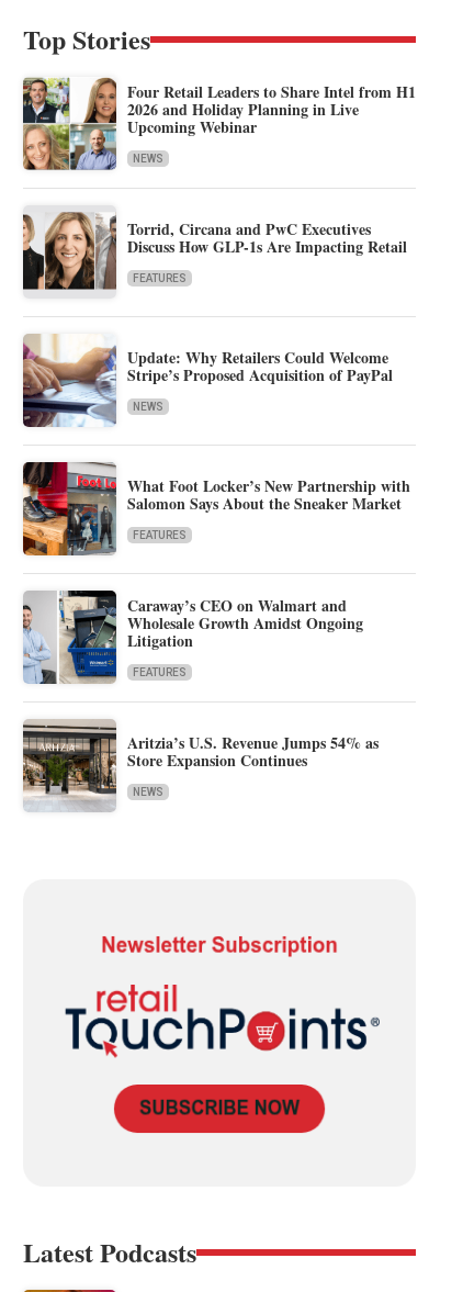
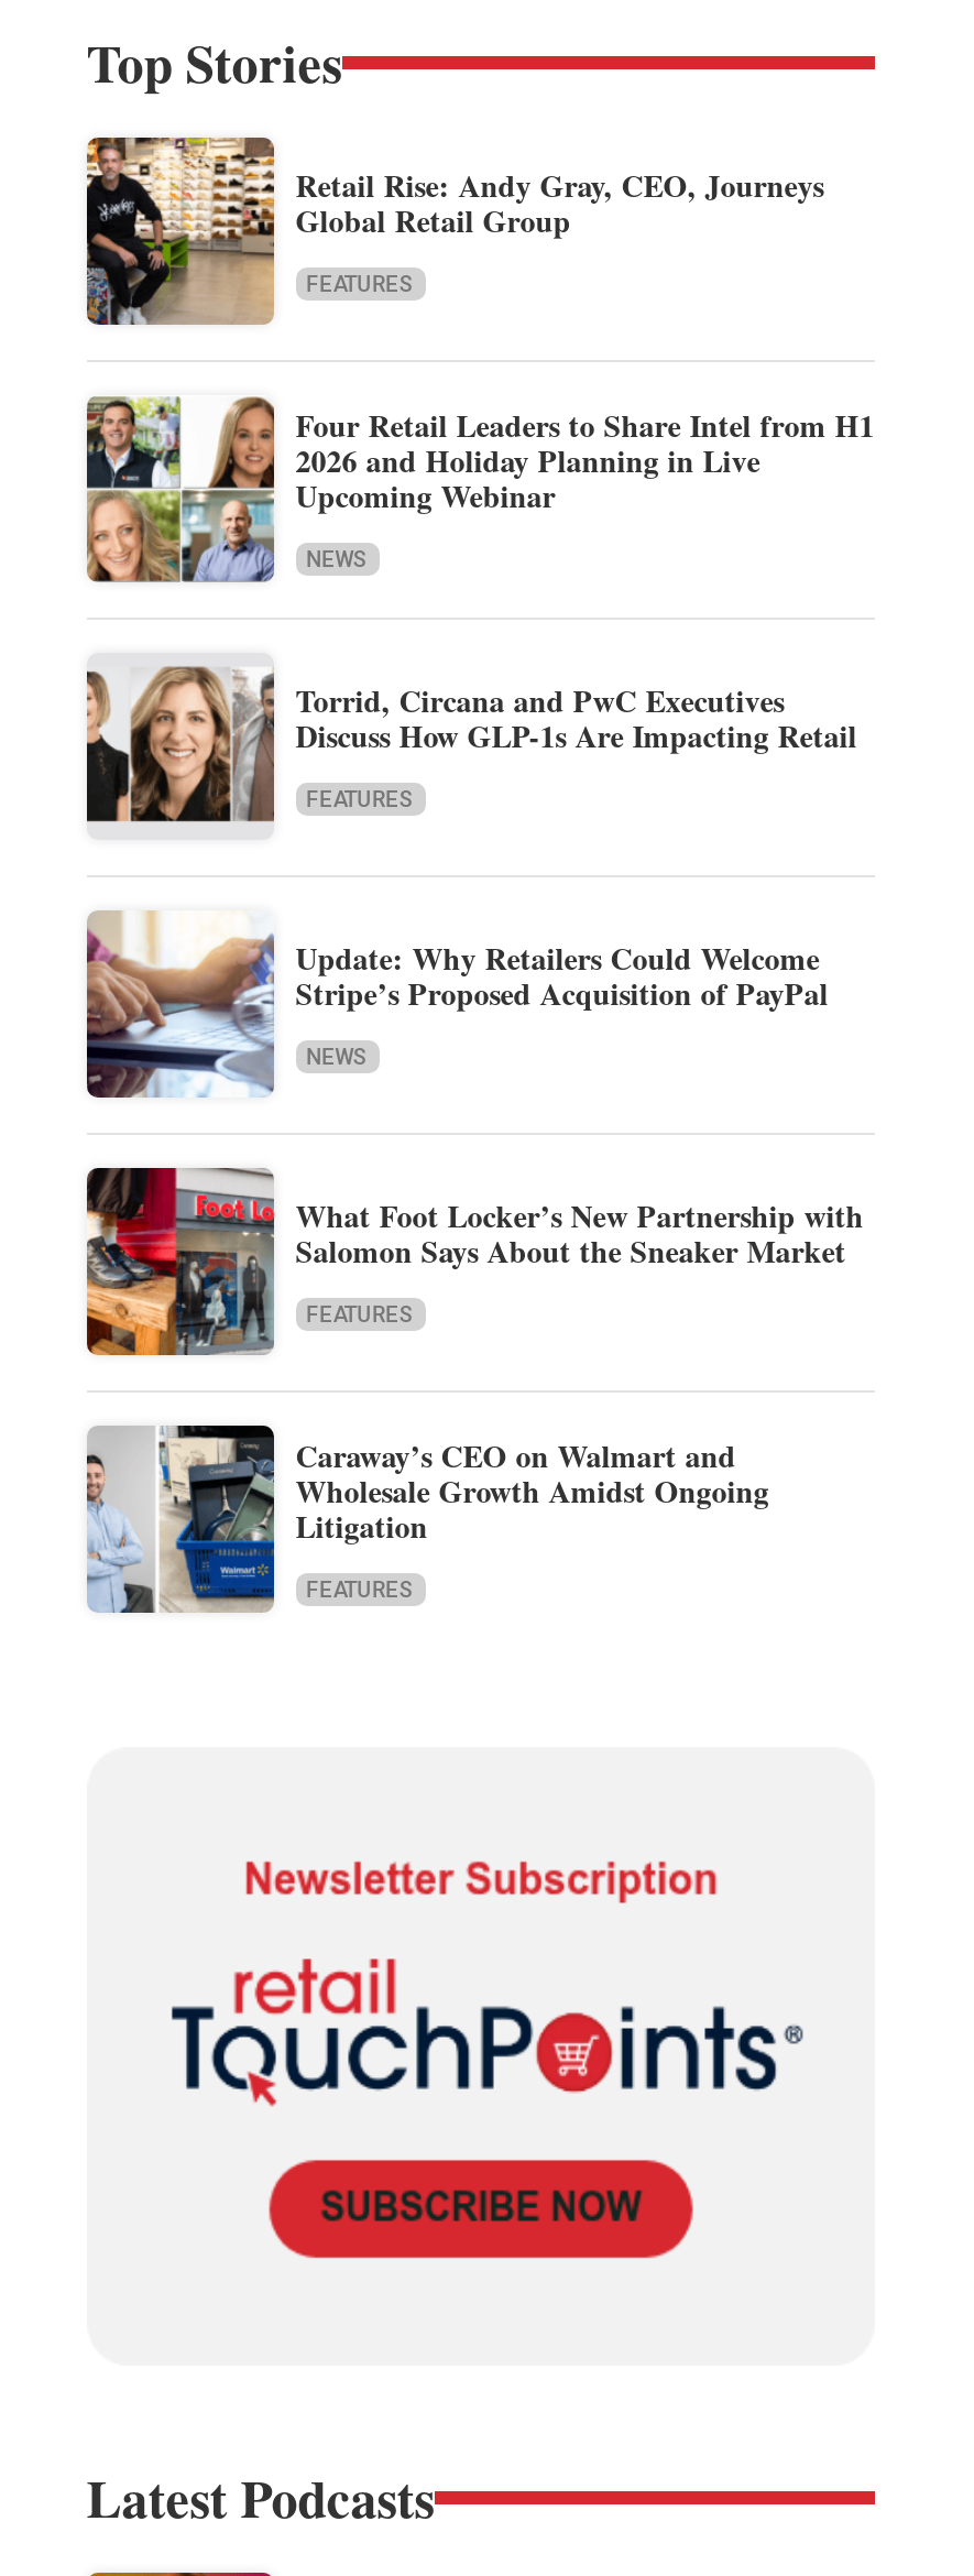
+ [image]
+ Retail Rise: Andy Gray, CEO, Journeys
+ Global Retail Group
+ FEATURES

moved down: [image] | Four Retail Leaders to Share Intel from H1 | 2026 and Holiday Planning in Live | ... | Litigation | FEATURES

- [image]
- Aritzia’s U.S. Revenue Jumps 54% as
- Store Expansion Continues
- NEWS
